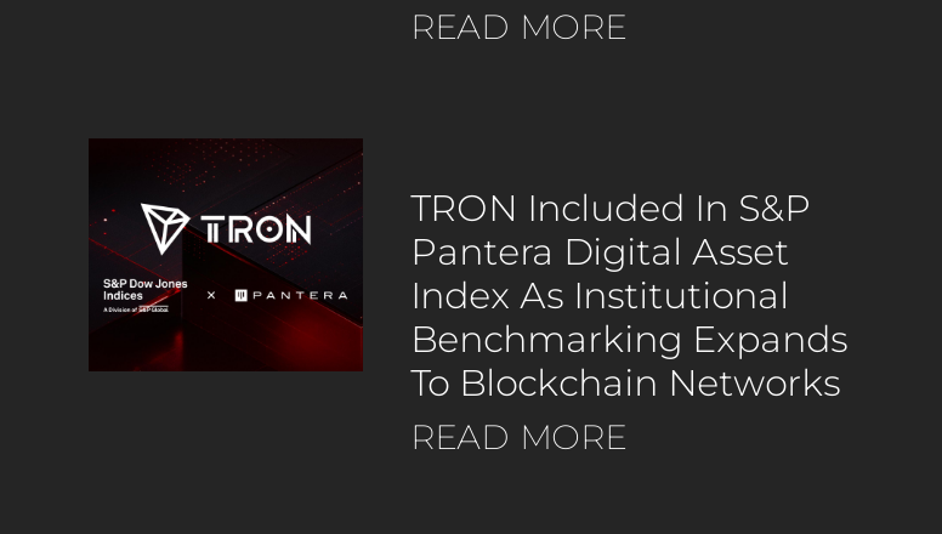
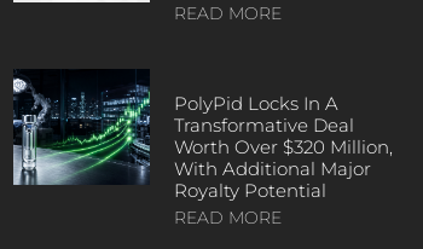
- [image]
- TRON Included In S&P
- Pantera Digital Asset
- Index As Institutional
- Benchmarking Expands
- To Blockchain Networks
+ [image]
+ PolyPid Locks In A
+ Transformative Deal
+ Worth Over $320 Million,
+ With Additional Major
+ Royalty Potential
